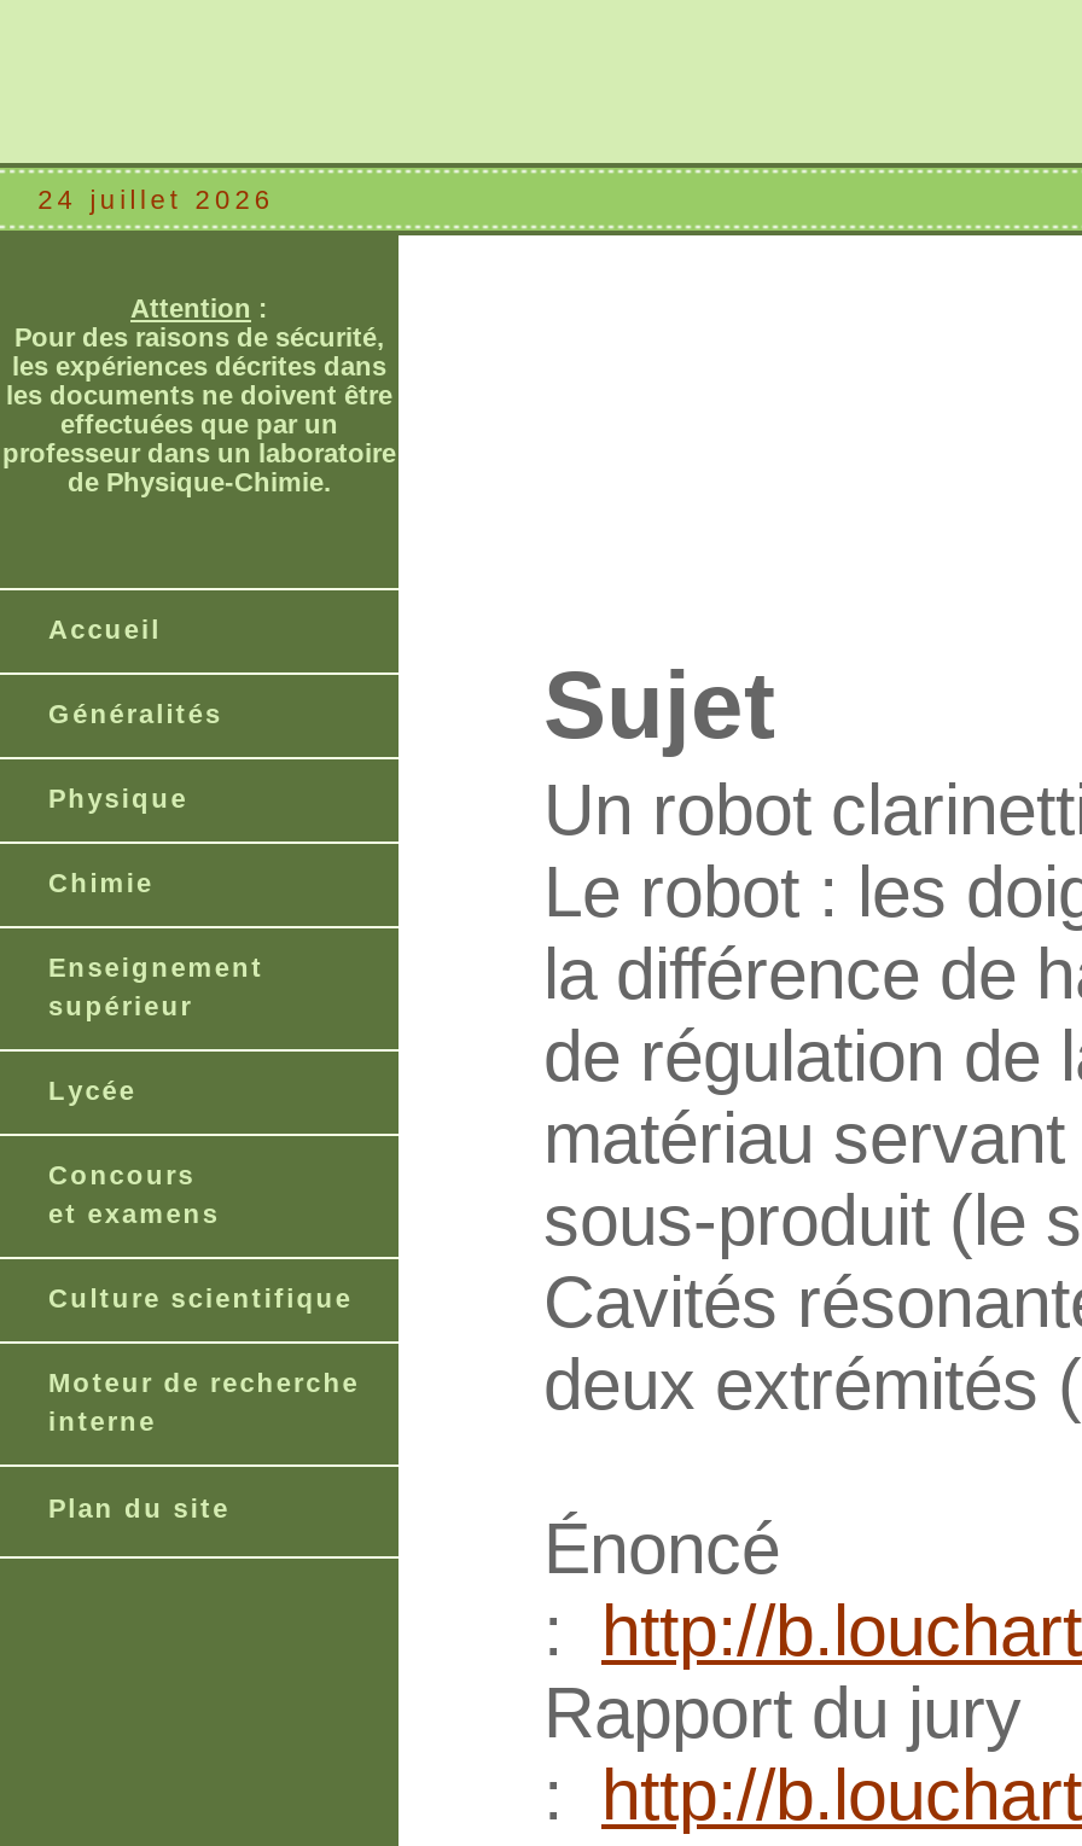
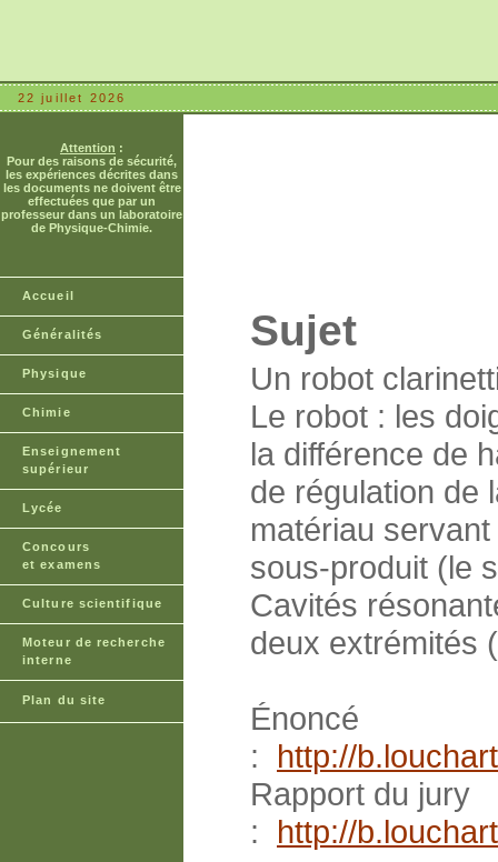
- 24 juillet 2026
+ 22 juillet 2026
